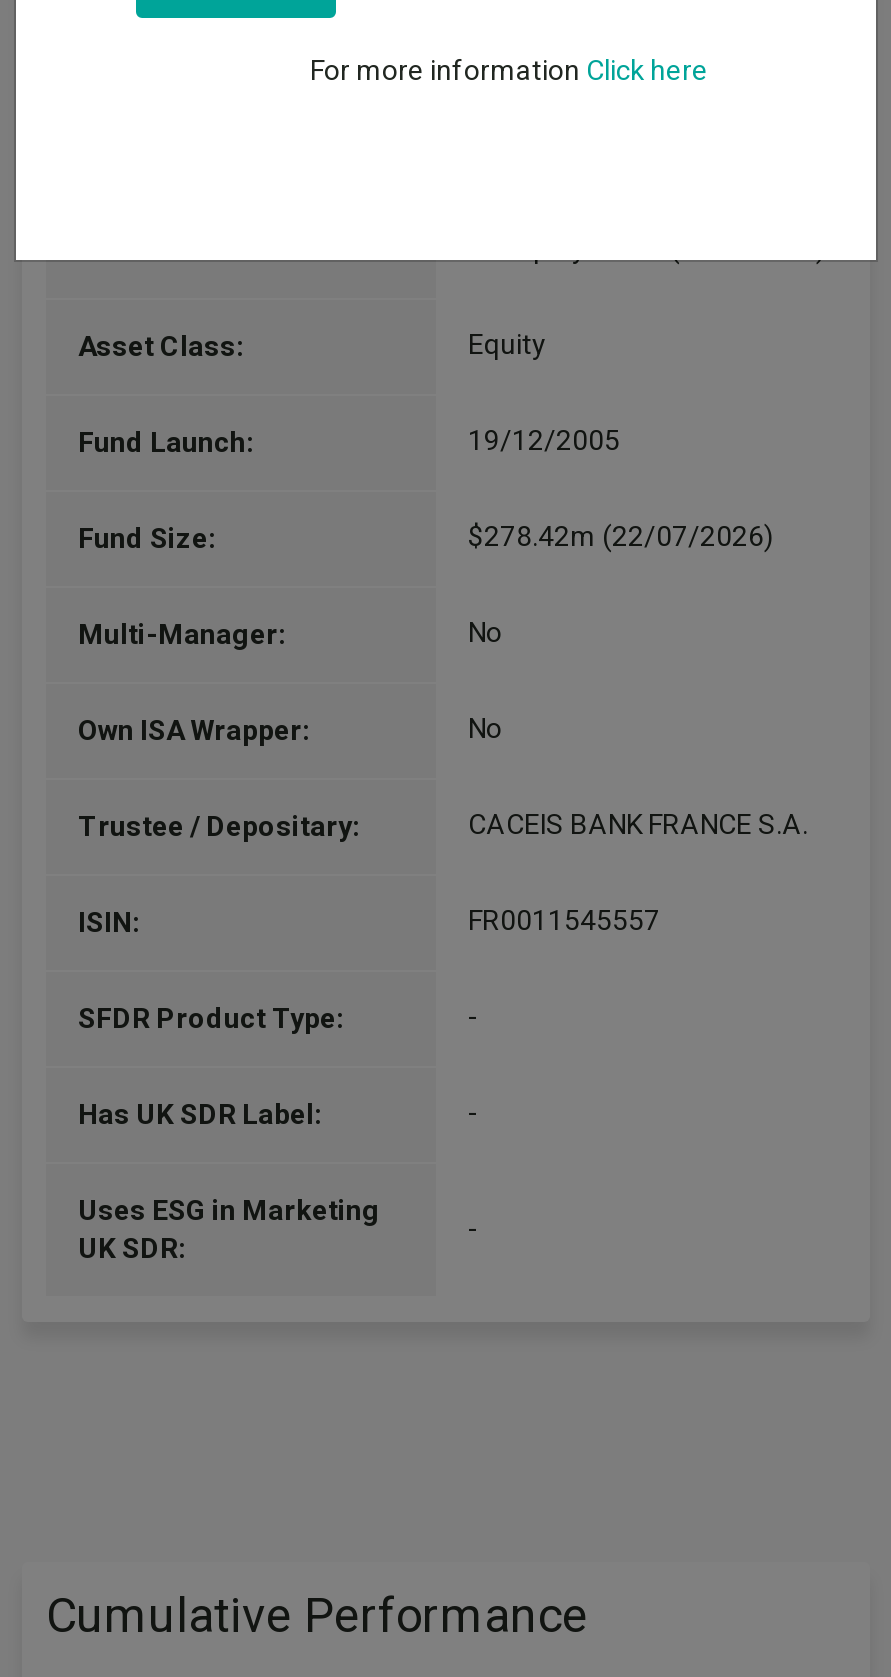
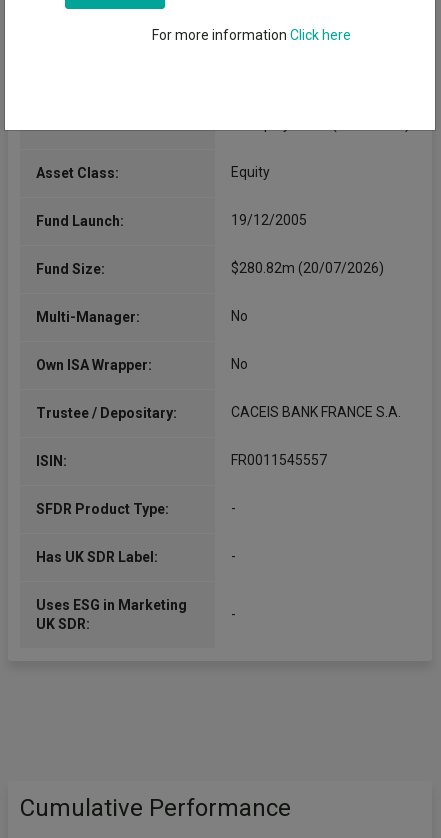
- $278.42m (22/07/2026)
+ $280.82m (20/07/2026)
